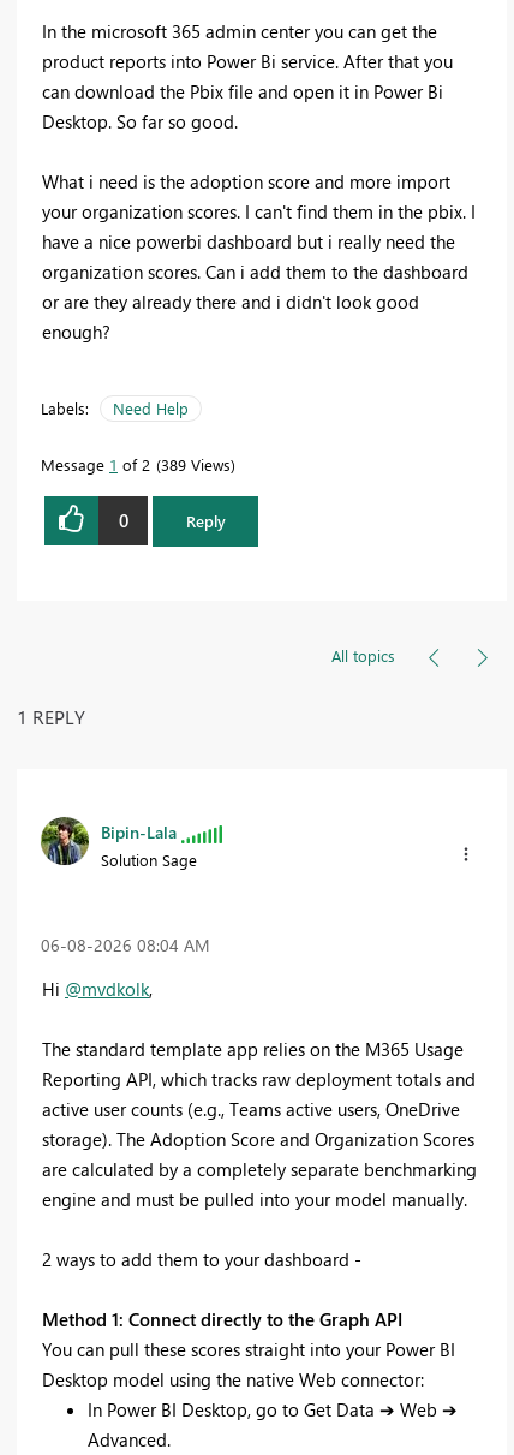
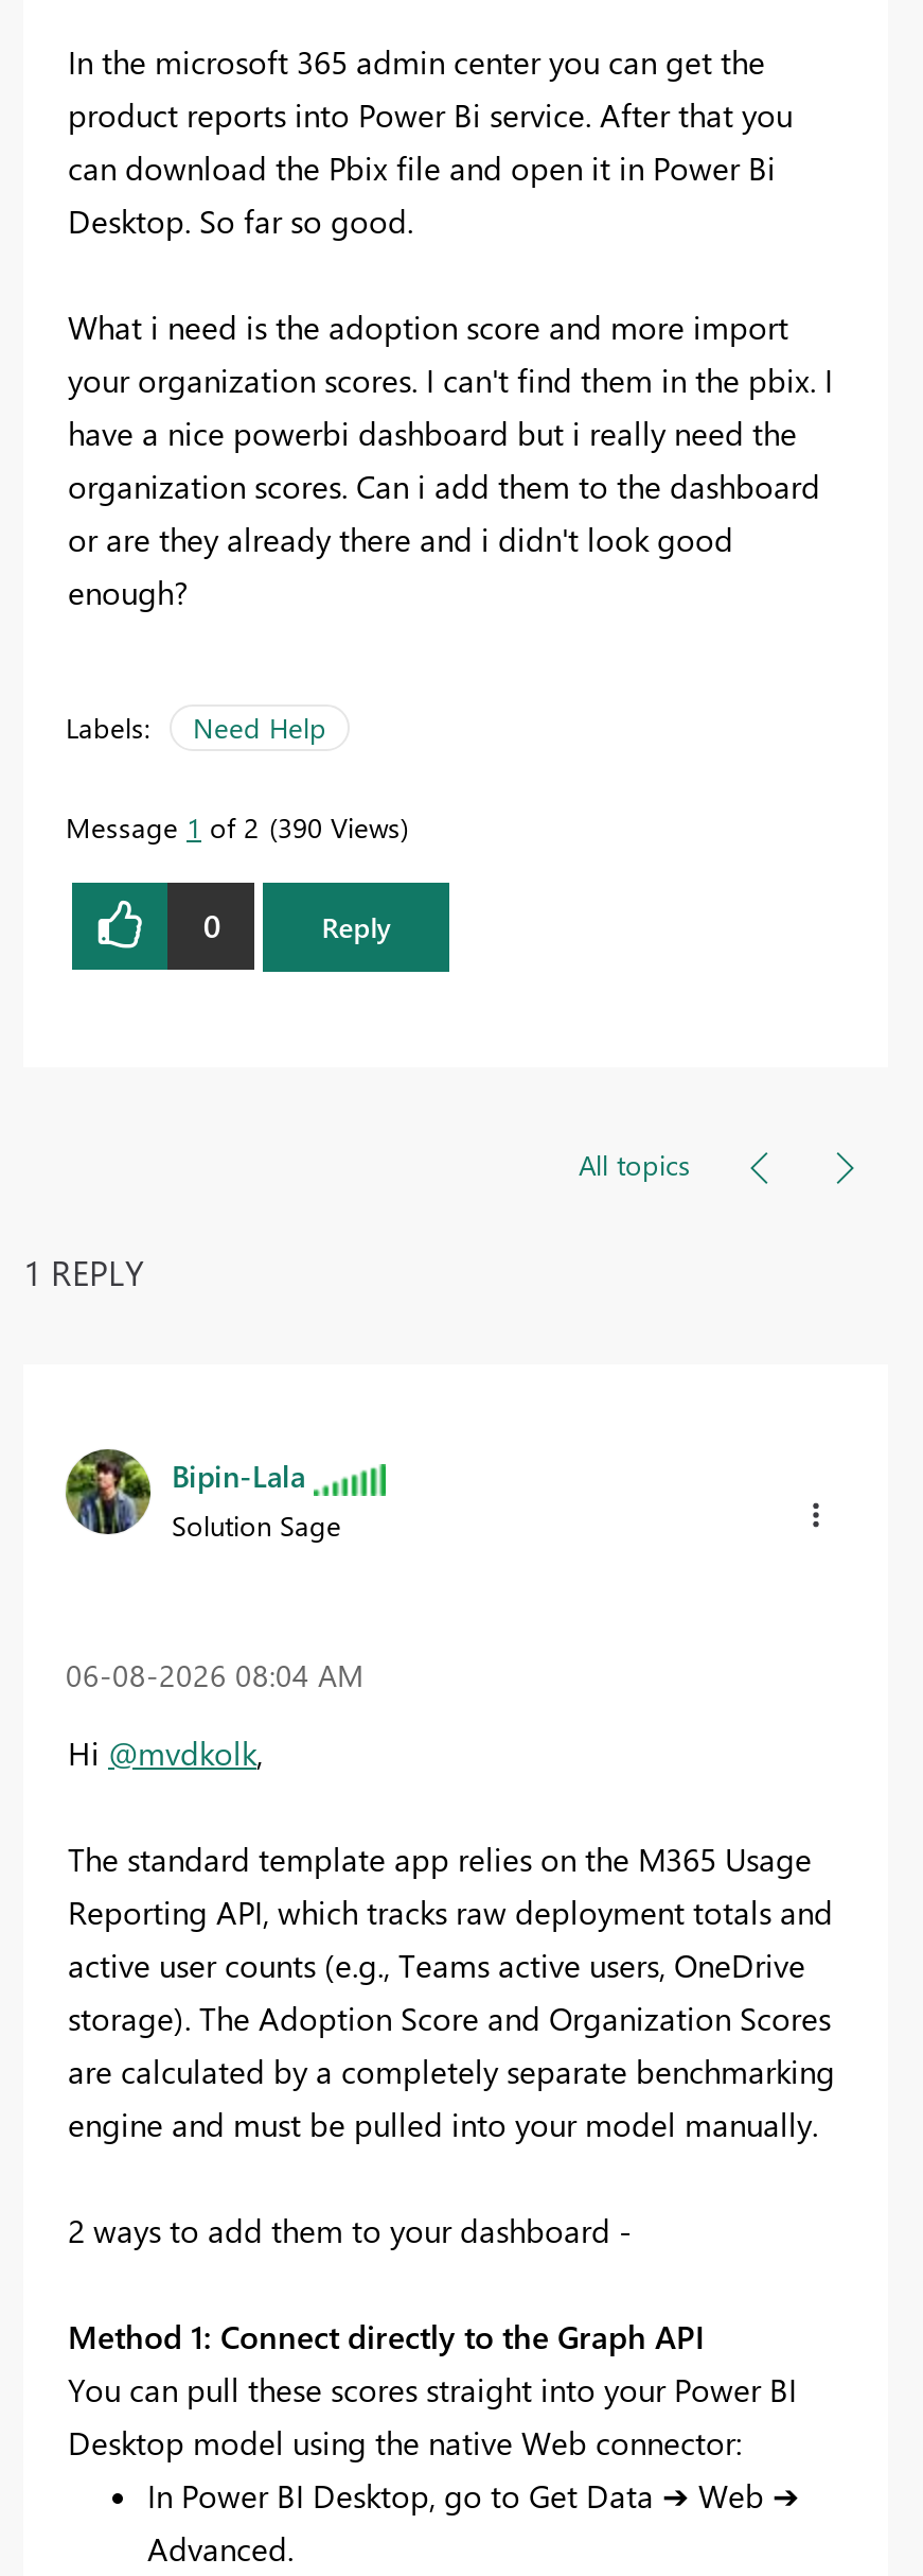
- Message 1 of 2 389 Views
+ Message 1 of 2 390 Views
